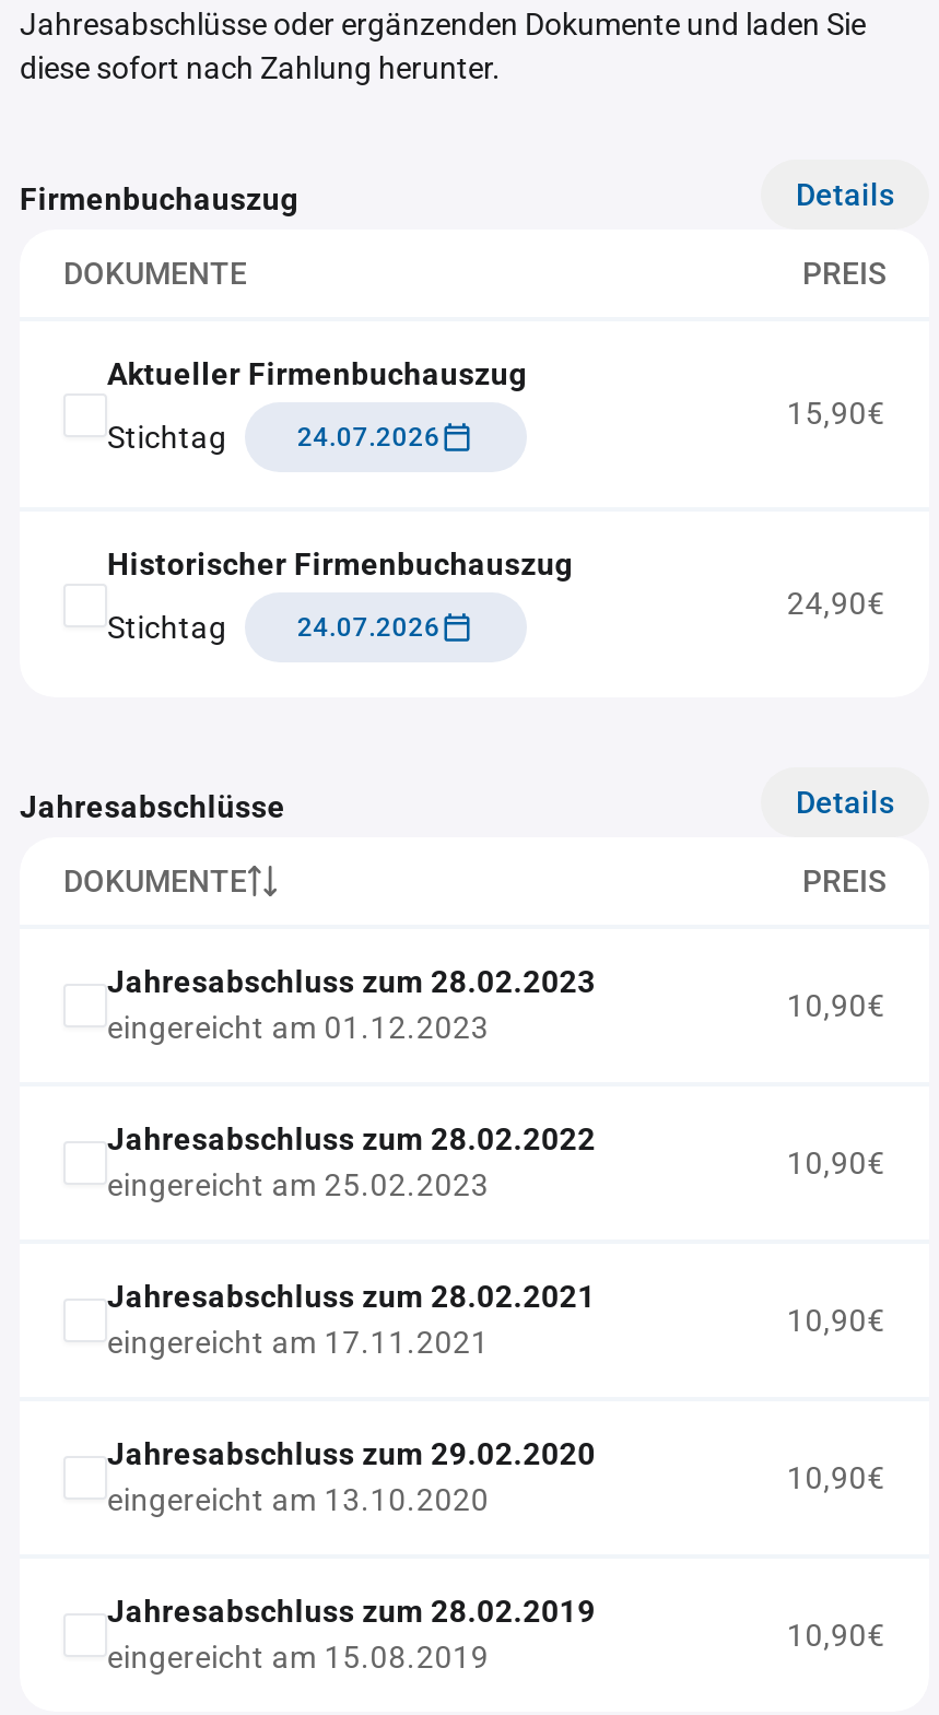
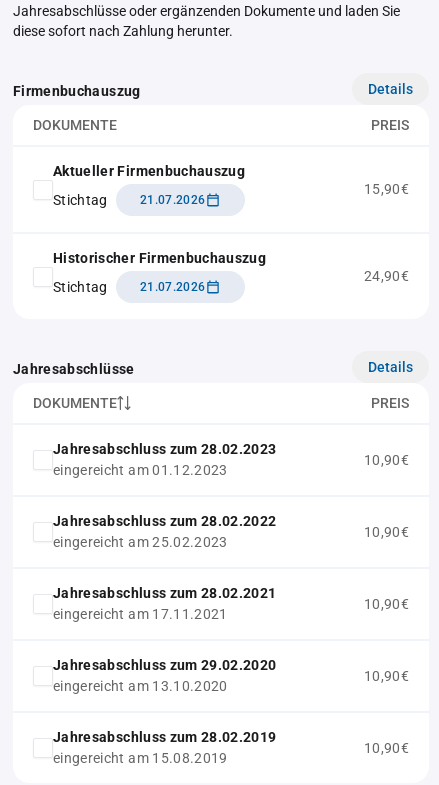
- 24.07.2026
+ 21.07.2026

- 24.07.2026
+ 21.07.2026
